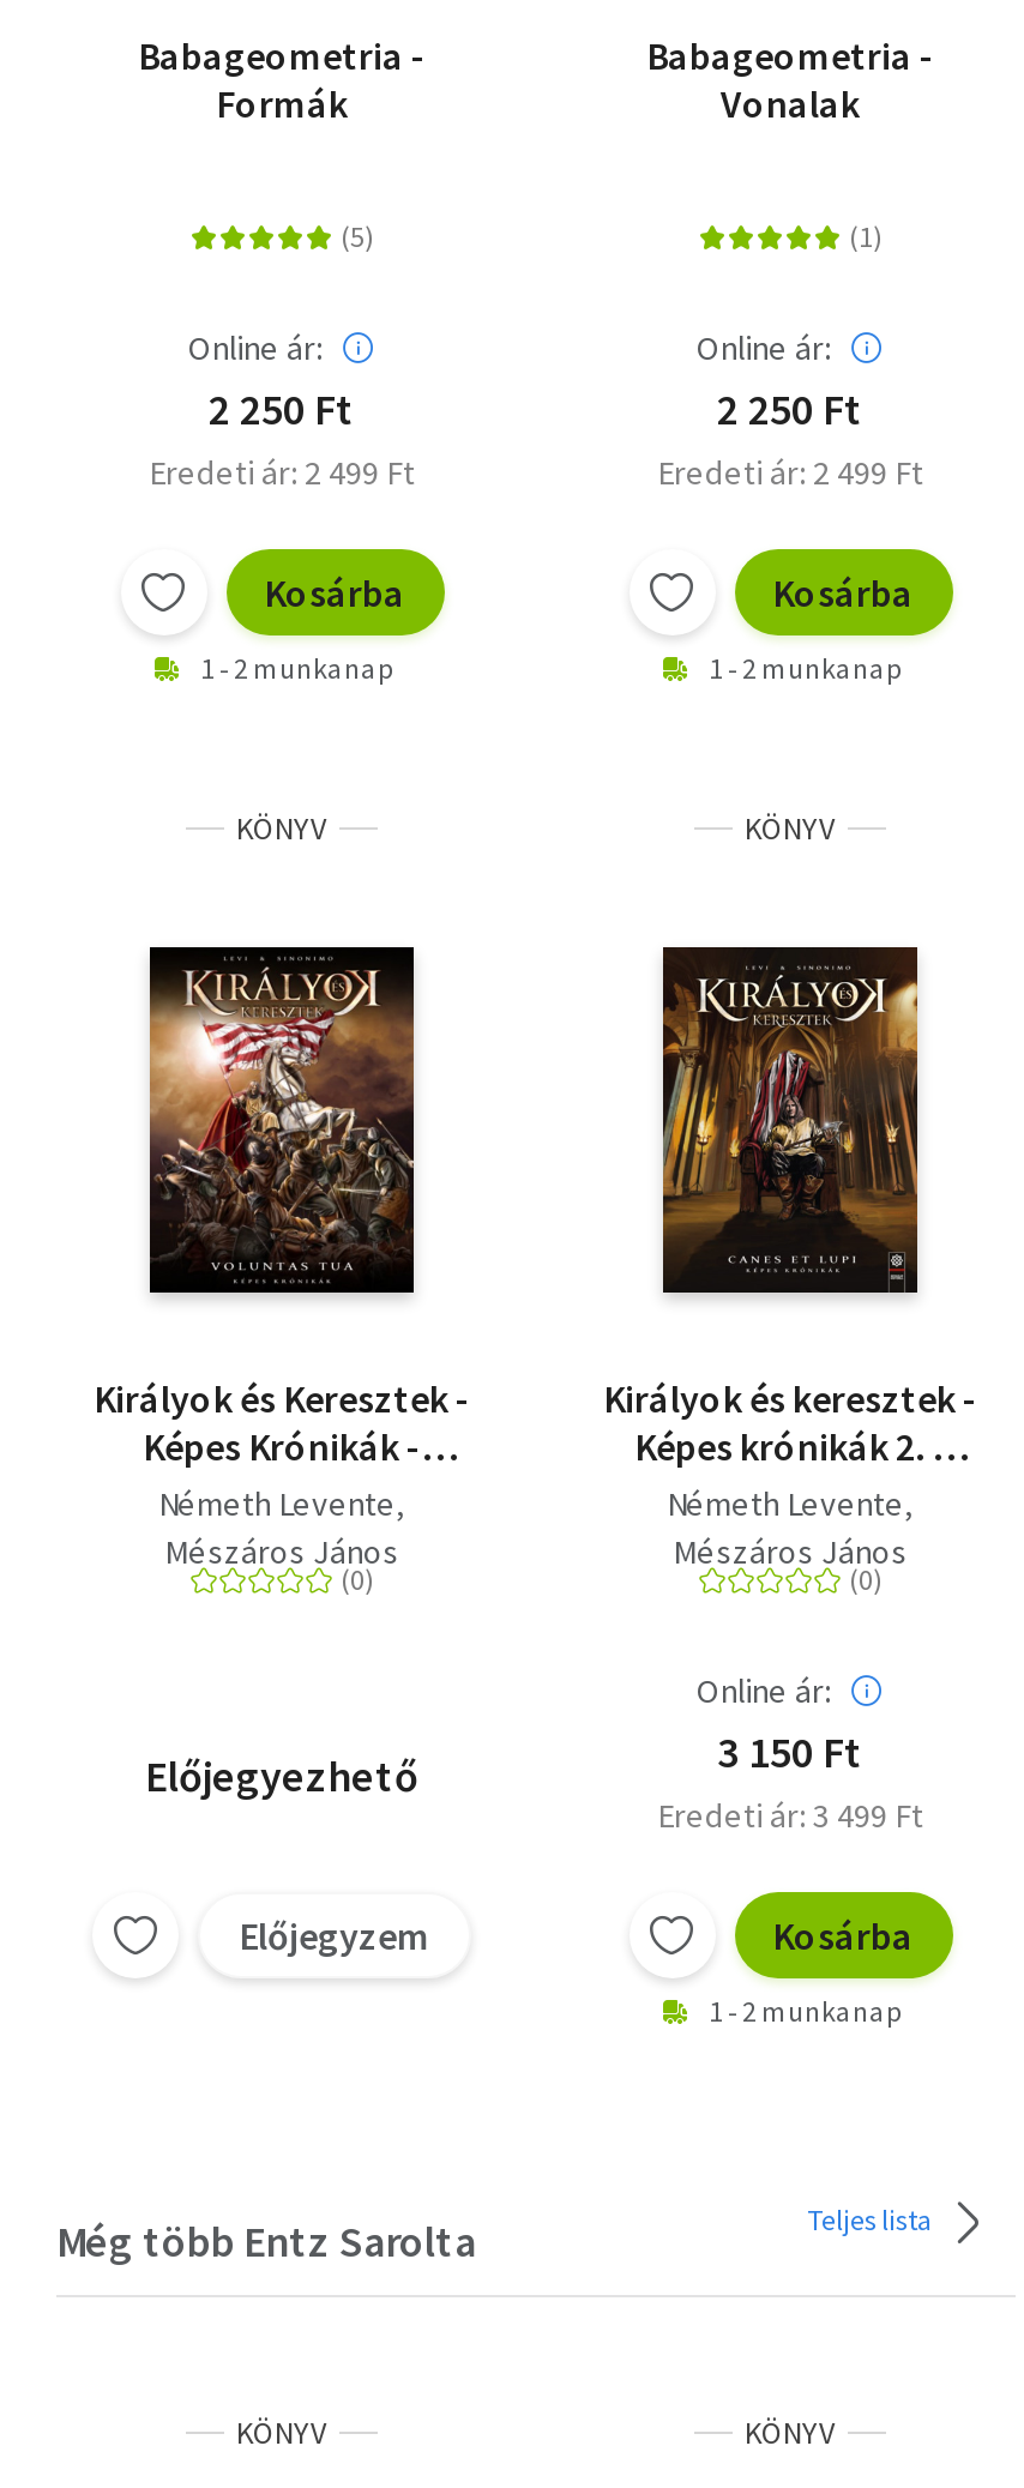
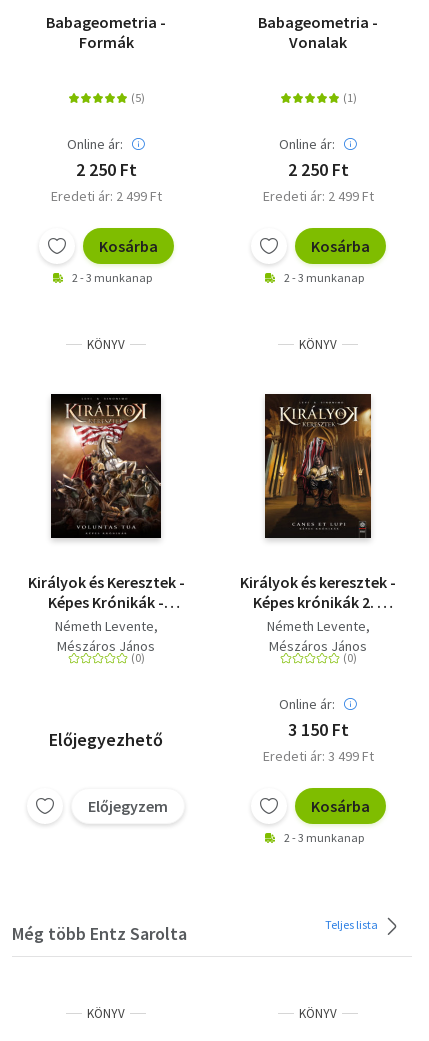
- 1 - 2 munkanap
+ 2 - 3 munkanap

- 1 - 2 munkanap
+ 2 - 3 munkanap

- 1 - 2 munkanap
+ 2 - 3 munkanap
